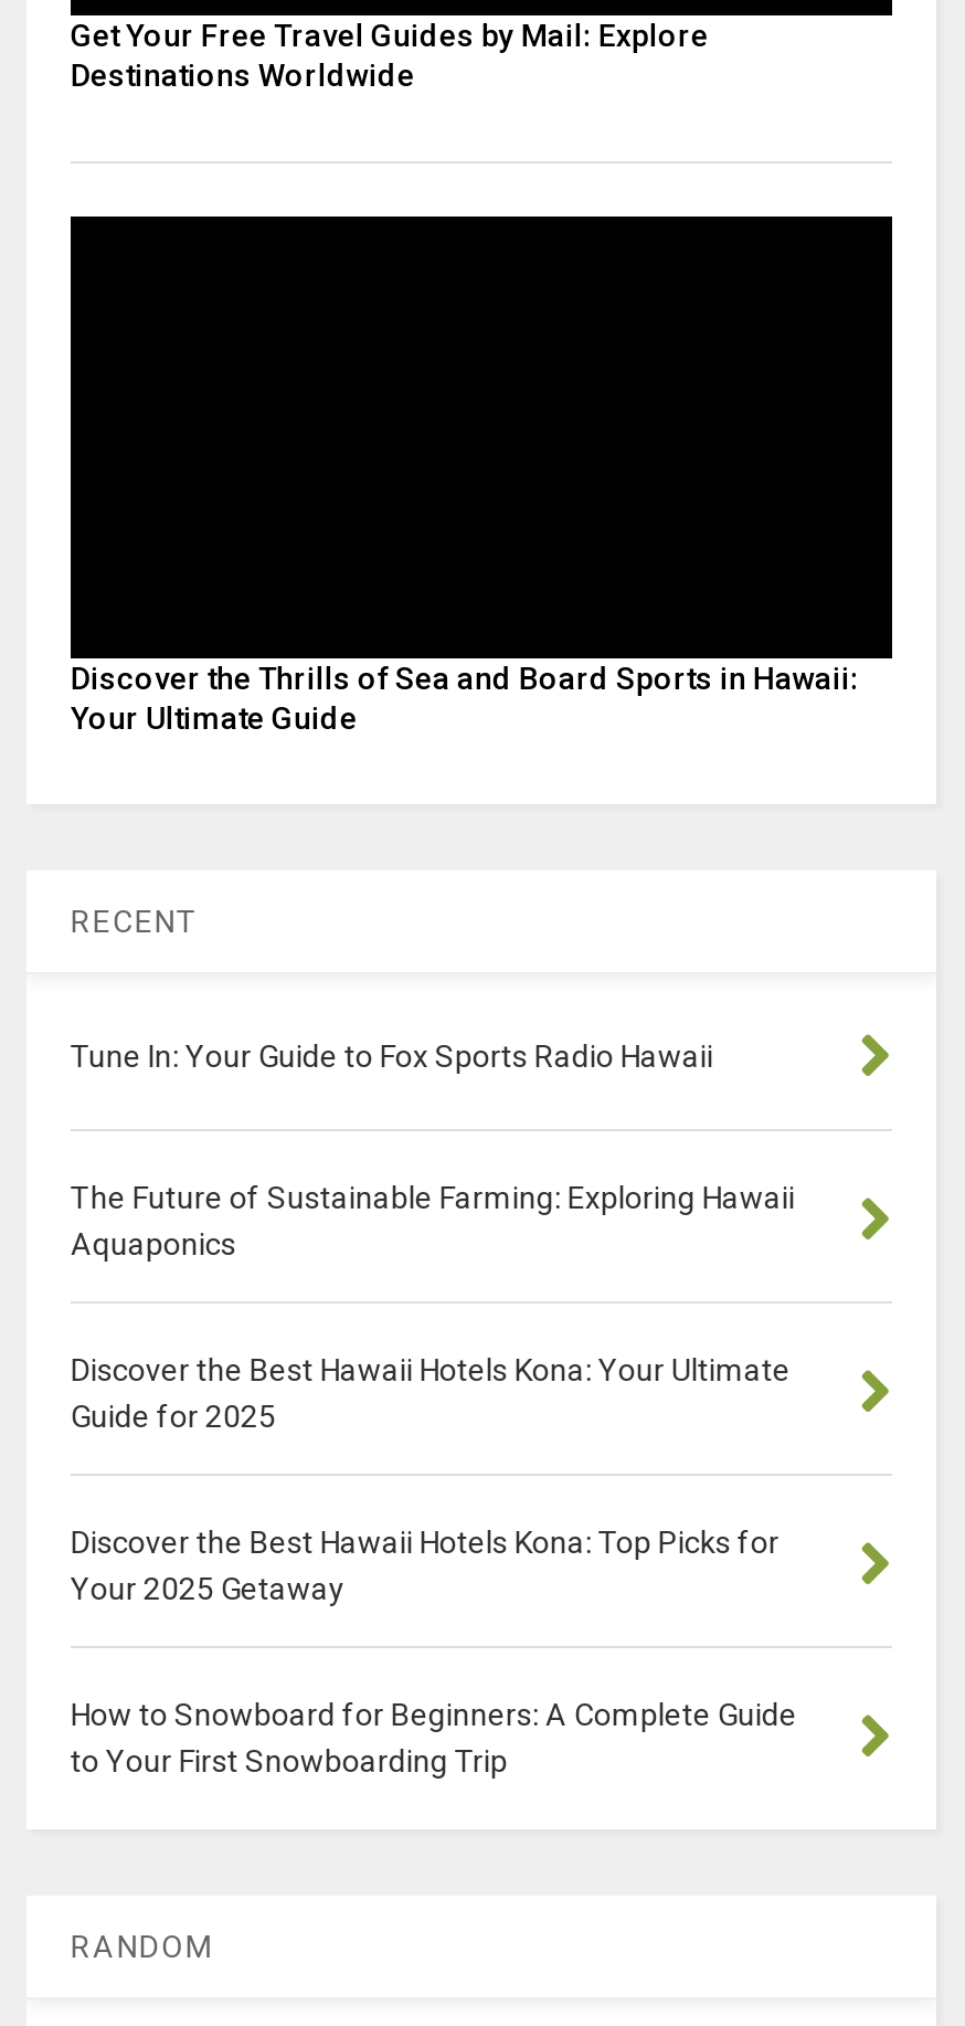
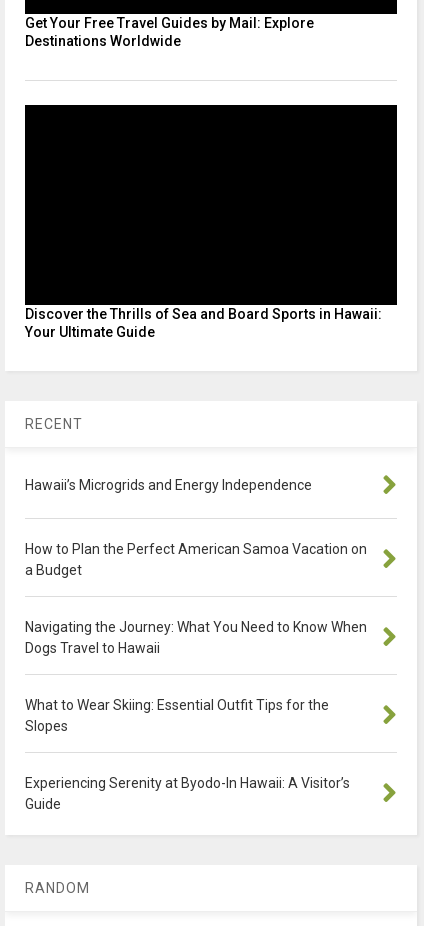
- Tune In: Your Guide to Fox Sports Radio Hawaii
+ Hawaii’s Microgrids and Energy Independence

- The Future of Sustainable Farming: Exploring Hawaii
- Aquaponics
+ How to Plan the Perfect American Samoa Vacation on
+ a Budget

- Discover the Best Hawaii Hotels Kona: Your Ultimate
- Guide for 2025
+ Navigating the Journey: What You Need to Know When
+ Dogs Travel to Hawaii

- Discover the Best Hawaii Hotels Kona: Top Picks for
- Your 2025 Getaway
+ What to Wear Skiing: Essential Outfit Tips for the
+ Slopes

- How to Snowboard for Beginners: A Complete Guide
- to Your First Snowboarding Trip
+ Experiencing Serenity at Byodo-In Hawaii: A Visitor’s
+ Guide
